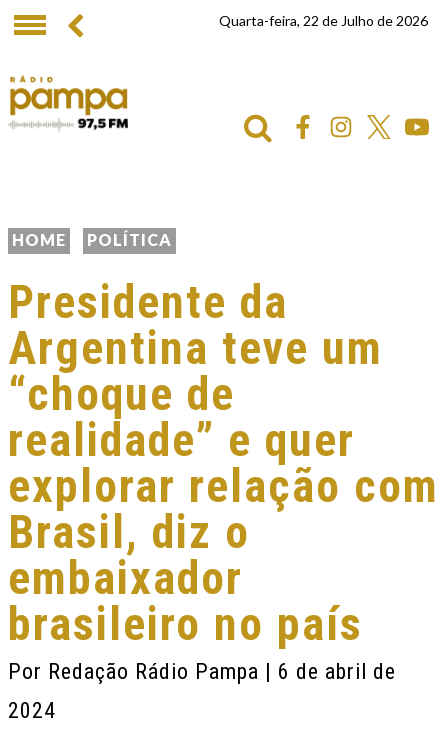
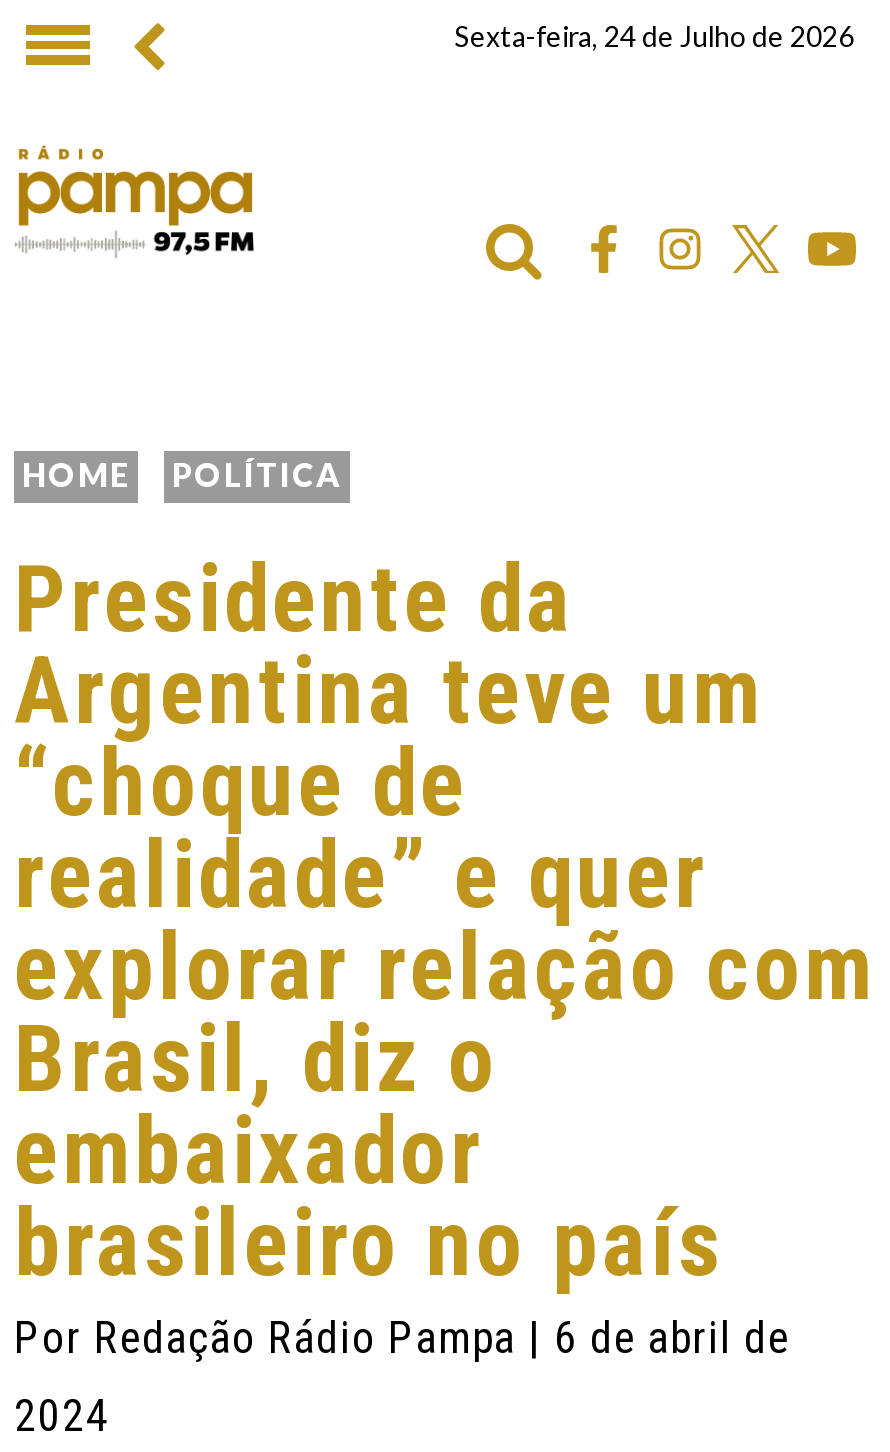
- Quarta-feira, 22 de Julho de 2026
+ Sexta-feira, 24 de Julho de 2026
